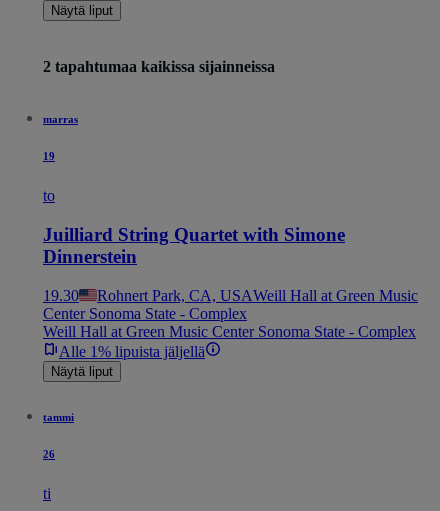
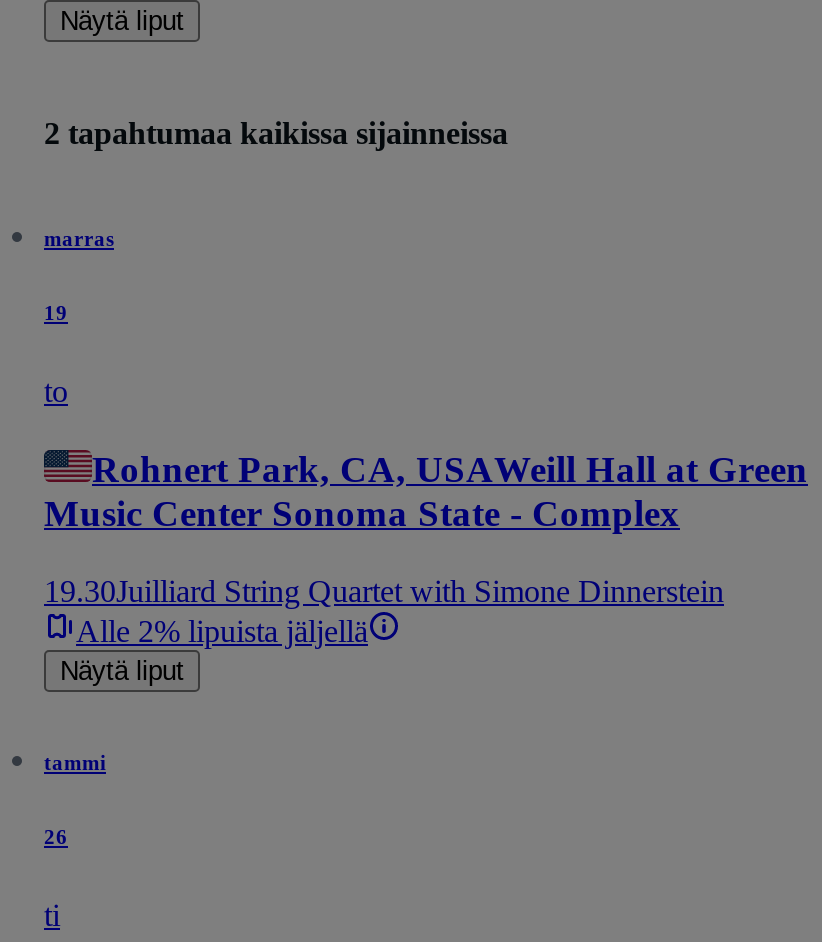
- Juilliard String Quartet with Simone
- Dinnerstein
+ Rohnert Park, CA, USAWeill Hall at Green
+ Music Center Sonoma State - Complex

- 19.30
- Rohnert Park, CA, USAWeill Hall at Green Music
- Center Sonoma State - Complex
- Weill Hall at Green Music Center Sonoma State - Complex
- Alle 1% lipuista jäljellä
+ 19.30Juilliard String Quartet with Simone Dinnerstein
+ Alle 2% lipuista jäljellä
